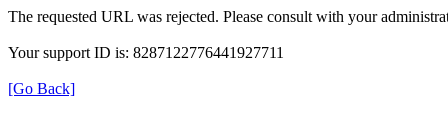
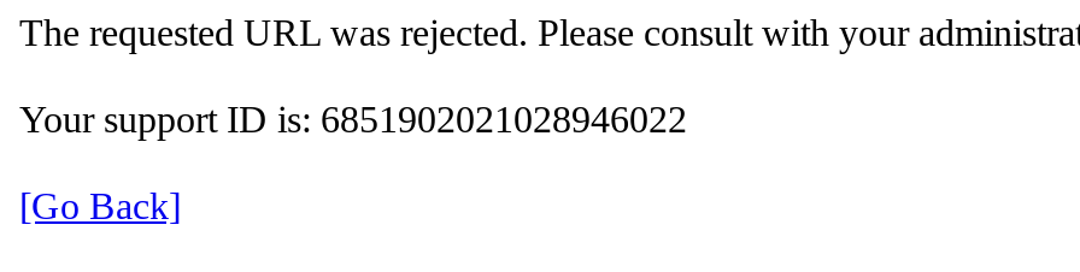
- Your support ID is: 8287122776441927711
+ Your support ID is: 6851902021028946022
